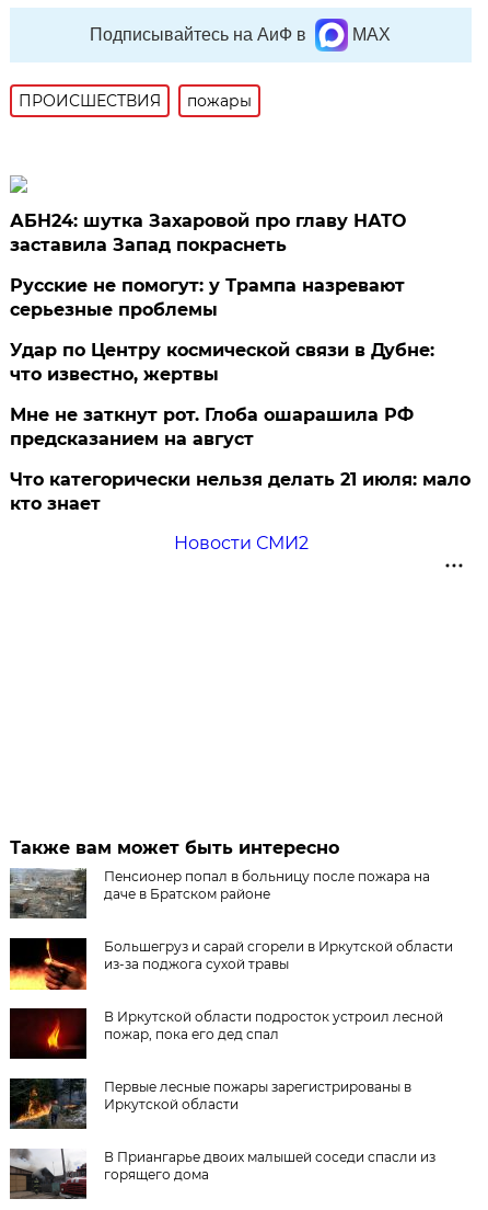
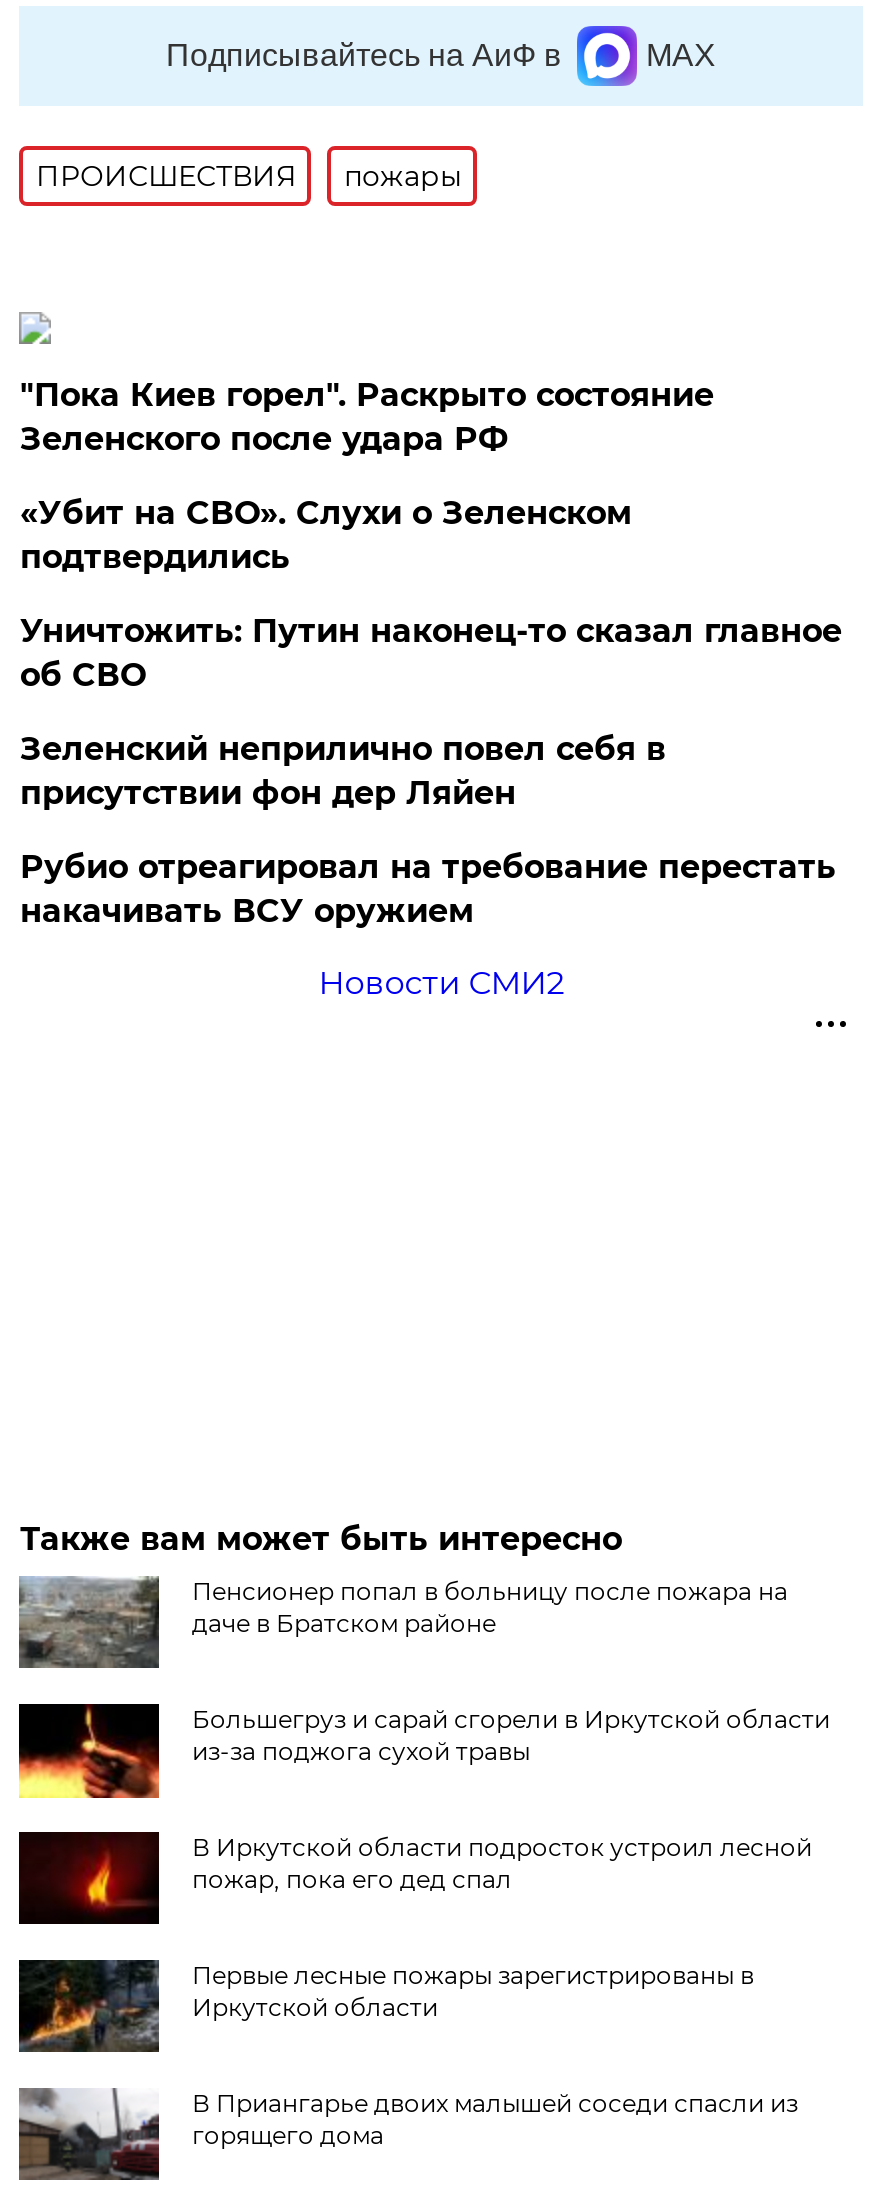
- АБН24: шутка Захаровой про главу НАТО
- заставила Запад покраснеть
+ "Пока Киев горел". Раскрыто состояние
+ Зеленского после удара РФ

- Русские не помогут: у Трампа назревают
- серьезные проблемы
+ «Убит на СВО». Слухи о Зеленском
+ подтвердились

- Удар по Центру космической связи в Дубне:
- что известно, жертвы
+ Уничтожить: Путин наконец-то сказал главное
+ об СВО

- Мне не заткнут рот. Глоба ошарашила РФ
- предсказанием на август
+ Зеленский неприлично повел cебя в
+ присутствии фон дер Ляйен

- Что категорически нельзя делать 21 июля: мало
- кто знает
+ Рубио отреагировал на требование перестать
+ накачивать ВСУ оружием
